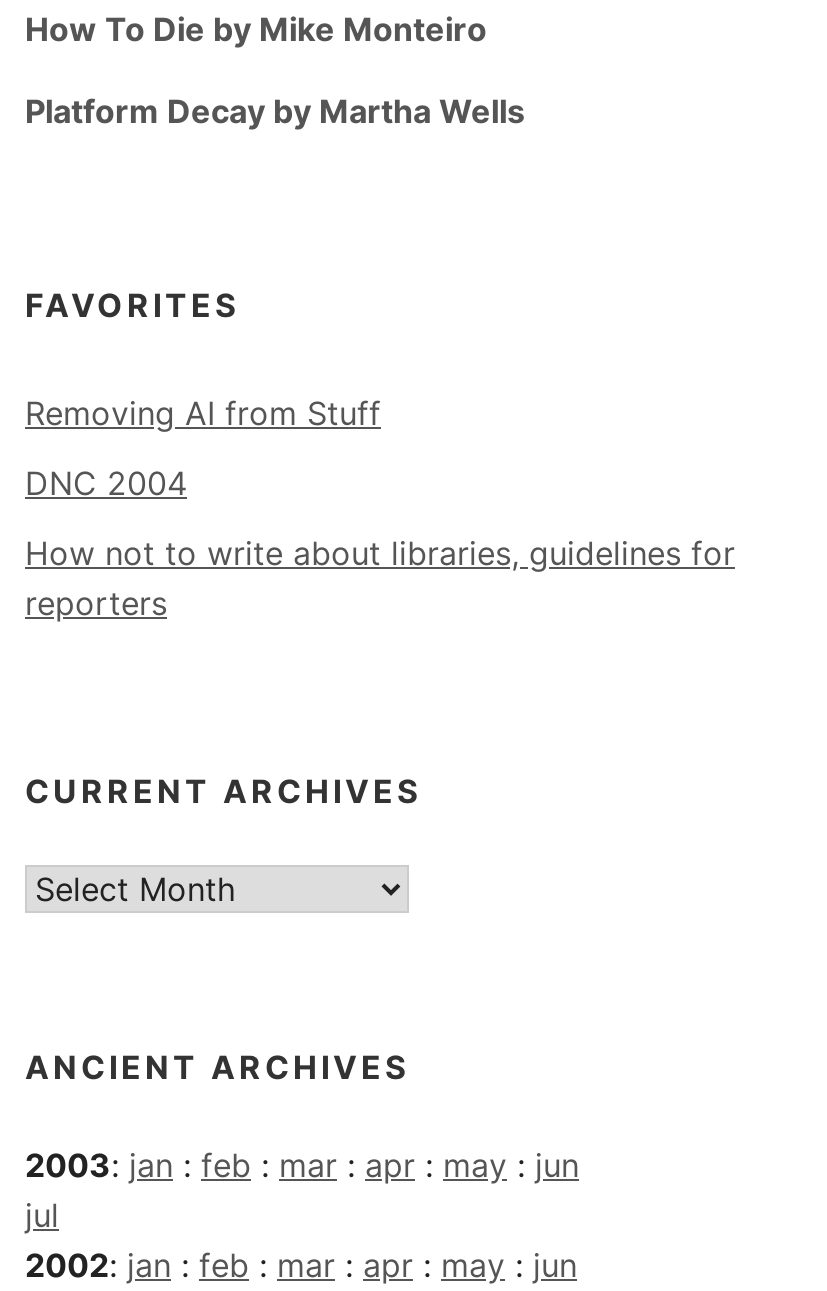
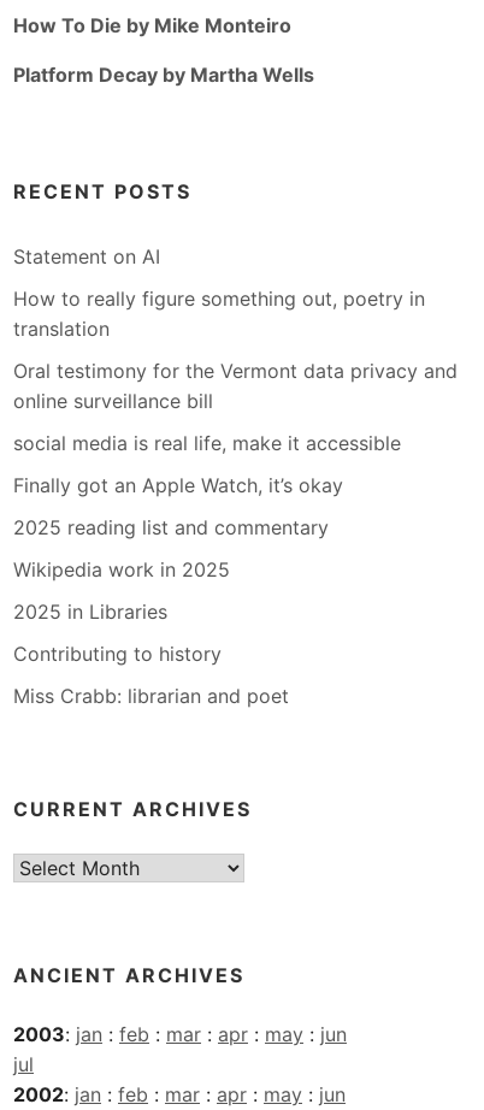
- FAVORITES
- Removing AI from Stuff
- DNC 2004
- How not to write about libraries, guidelines for
- reporters
+ RECENT POSTS
+ Statement on AI
+ How to really figure something out, poetry in
+ translation
+ Oral testimony for the Vermont data privacy and
+ online surveillance bill
+ social media is real life, make it accessible
+ Finally got an Apple Watch, it’s okay
+ 2025 reading list and commentary
+ Wikipedia work in 2025
+ 2025 in Libraries
+ Contributing to history
+ Miss Crabb: librarian and poet
